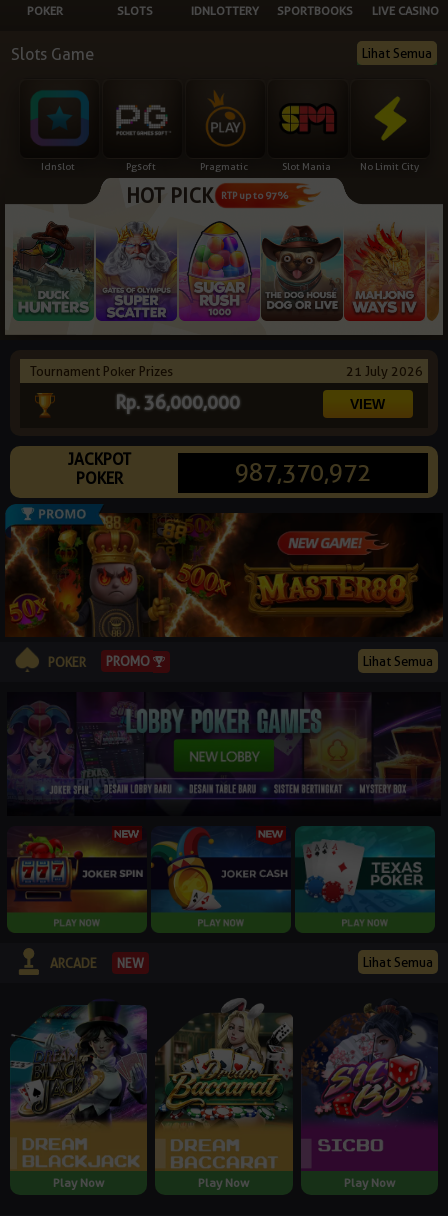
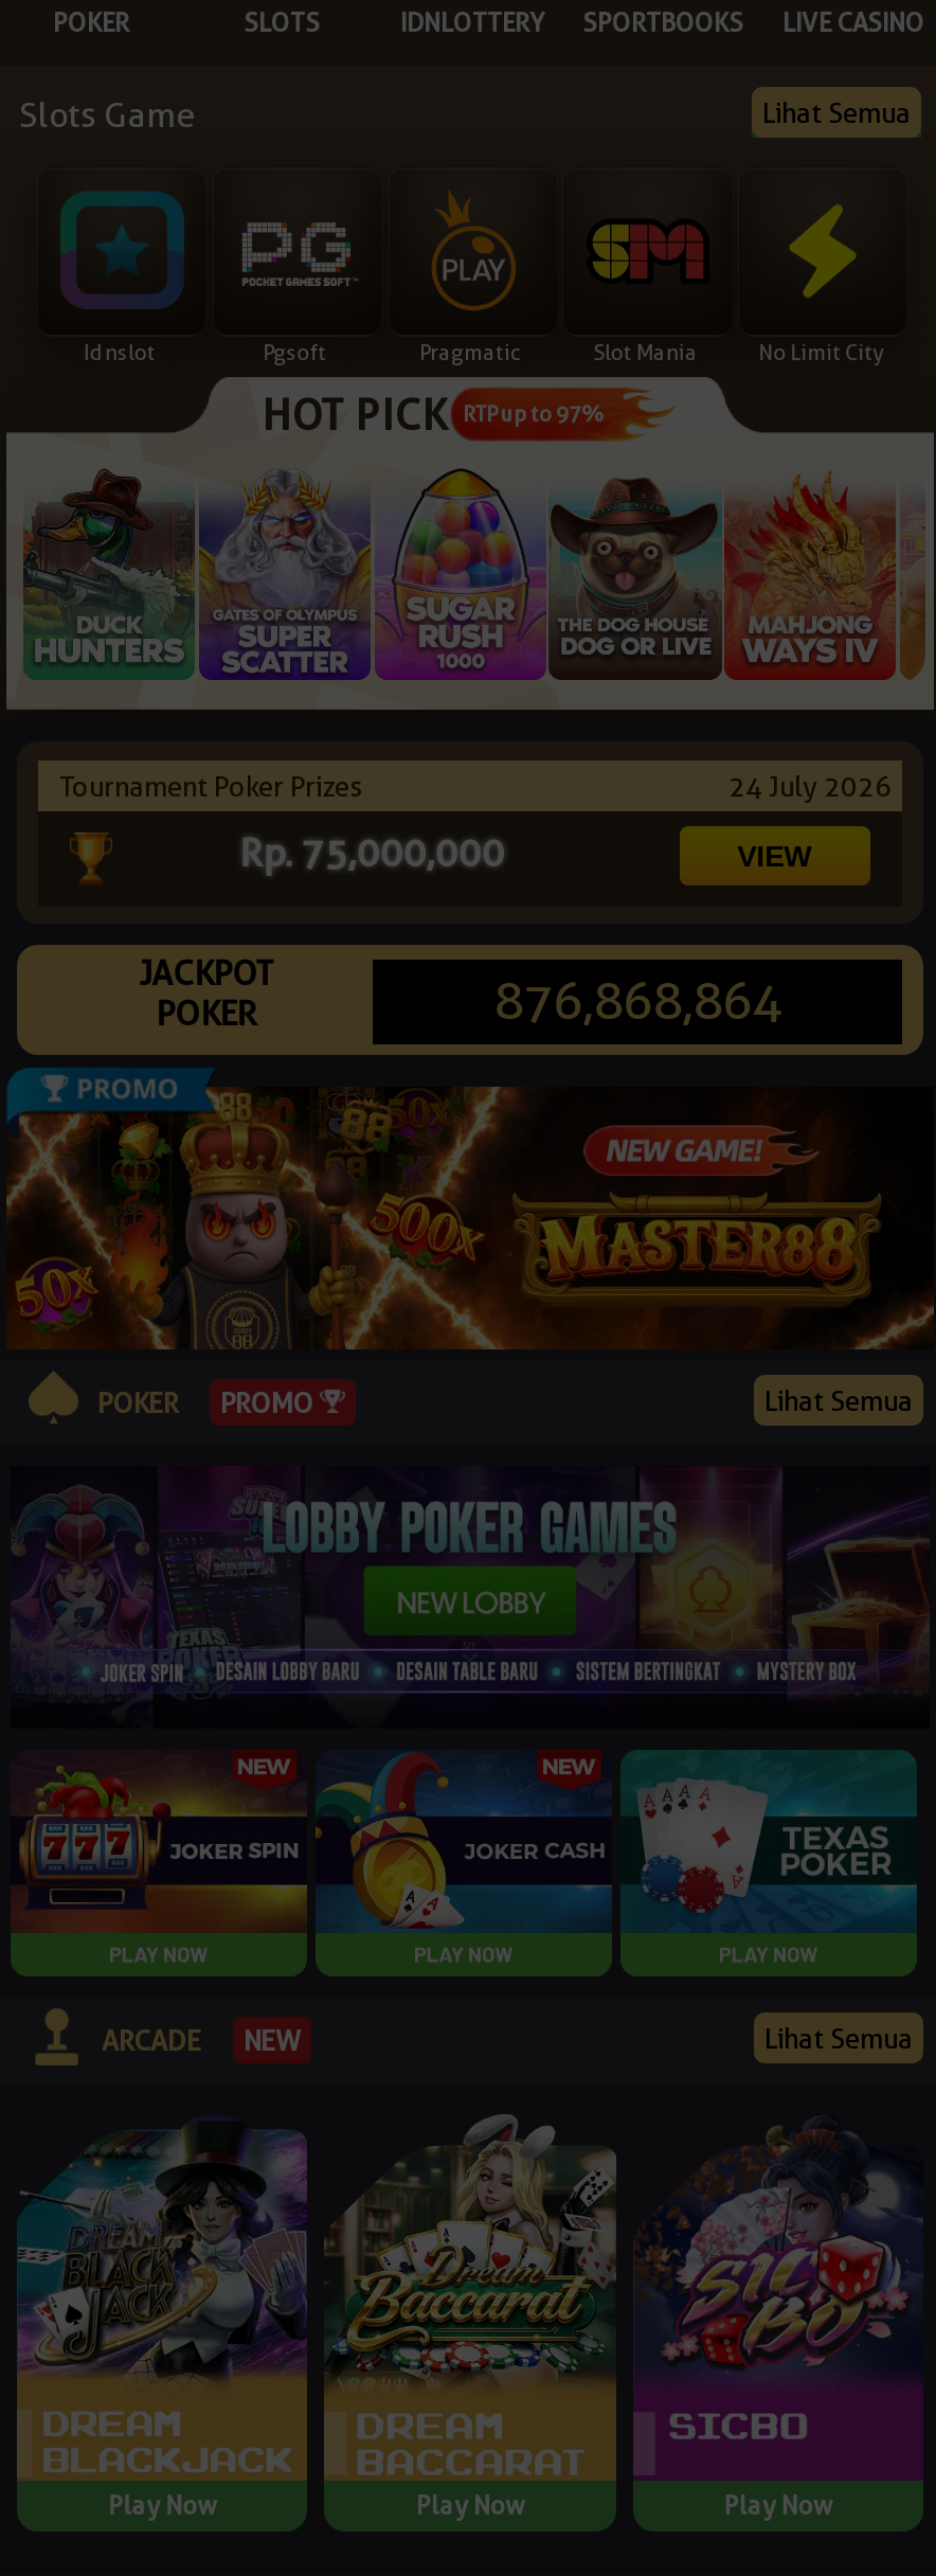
- 21 July 2026
+ 24 July 2026

- Rp. 36,000,000
+ Rp. 75,000,000

- 987,370,972
+ 876,868,864
